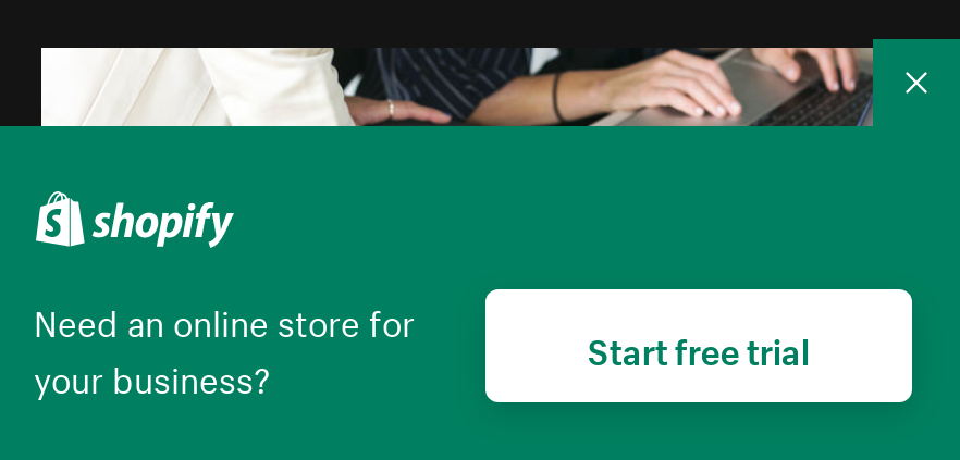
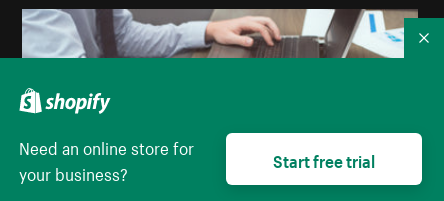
- [image]
+ [image]
